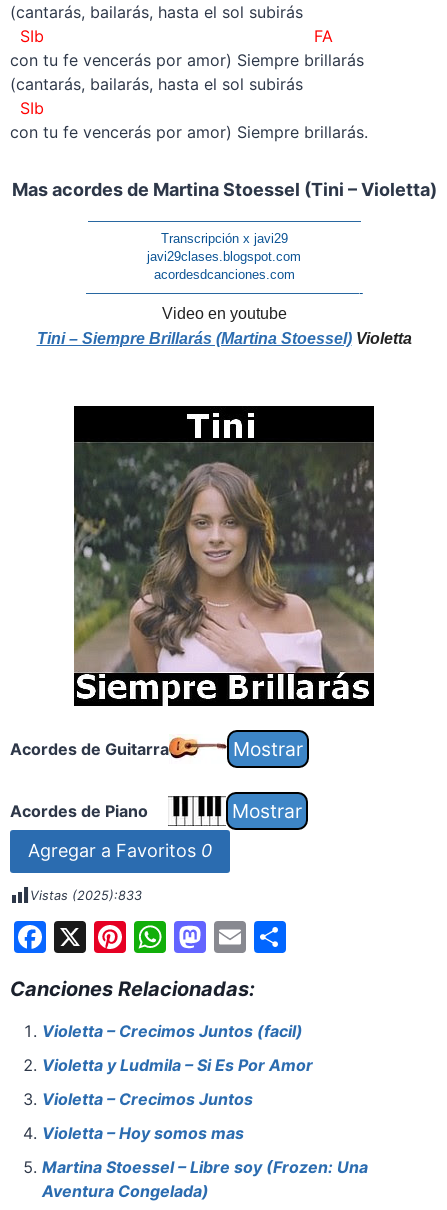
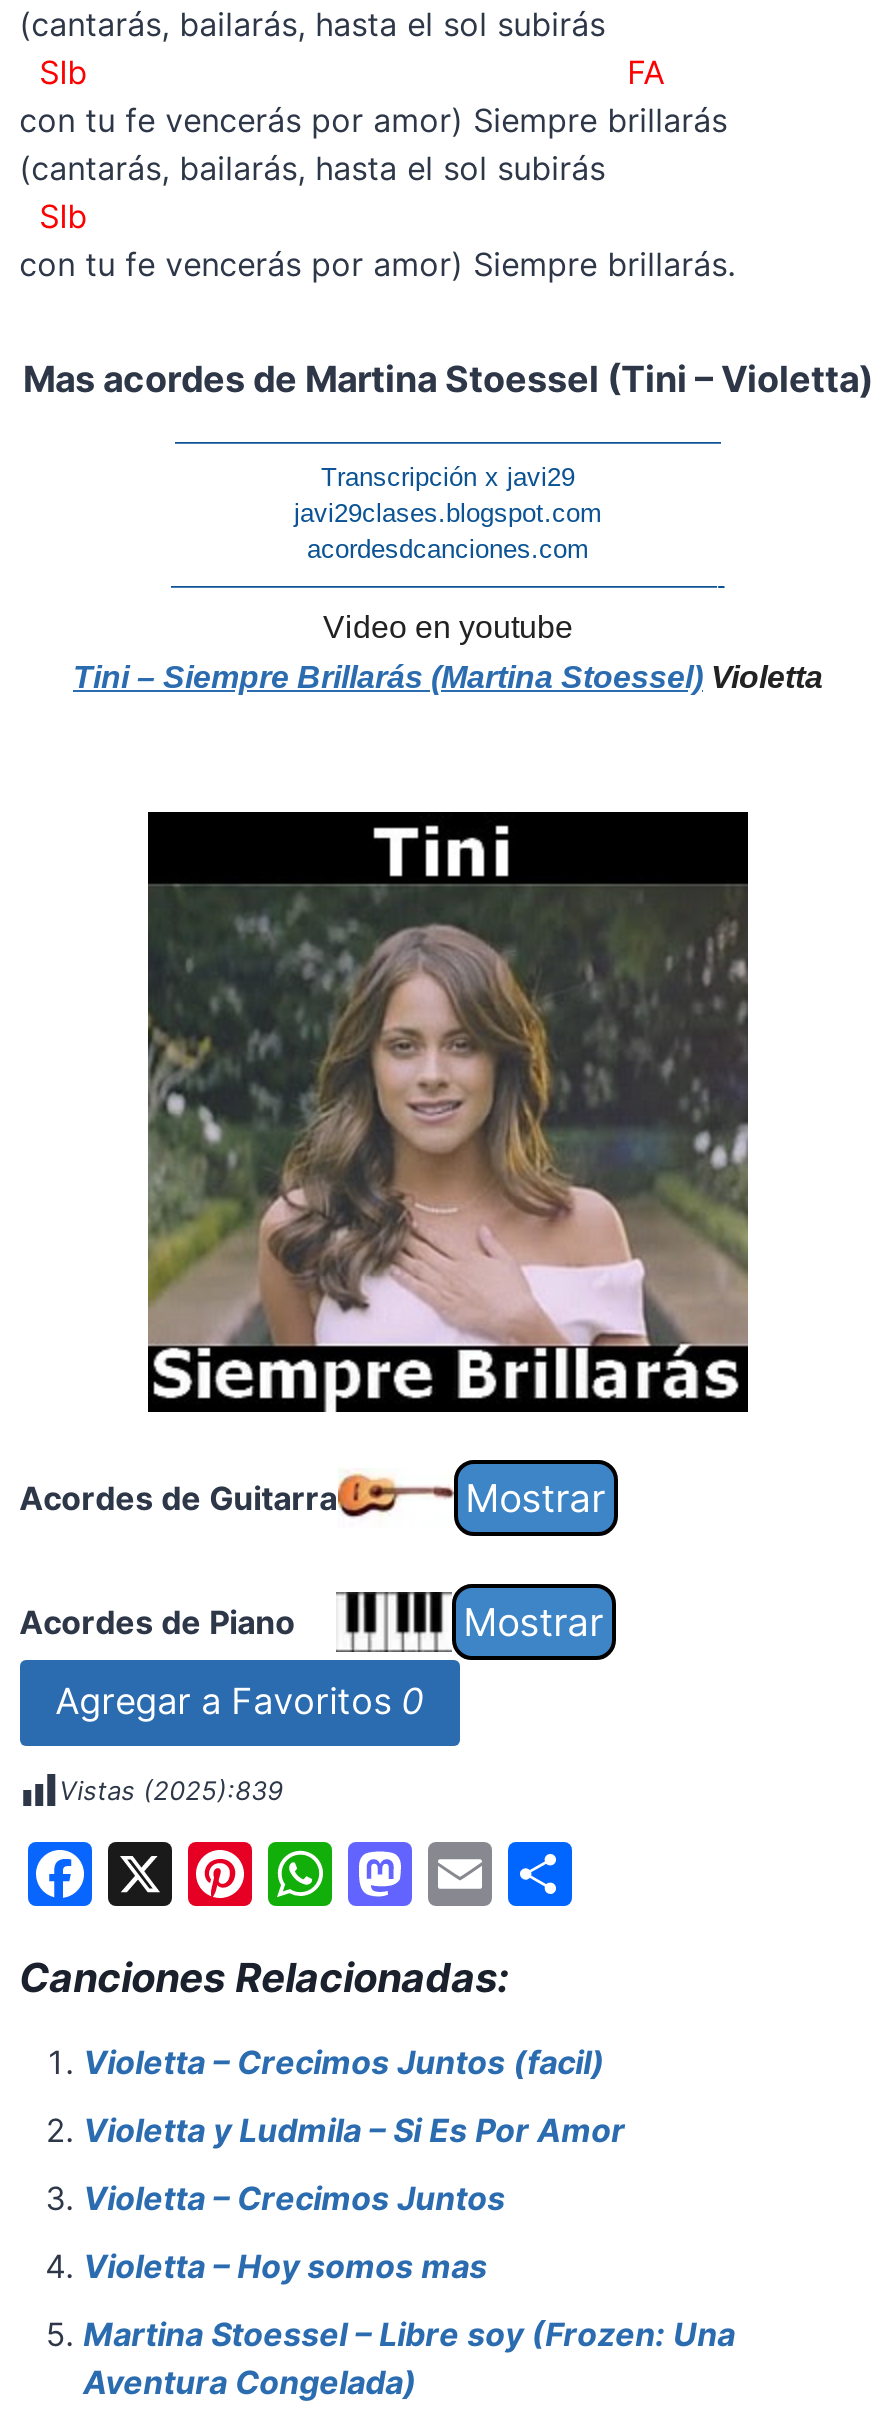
- Vistas (2025):833
+ Vistas (2025):839
